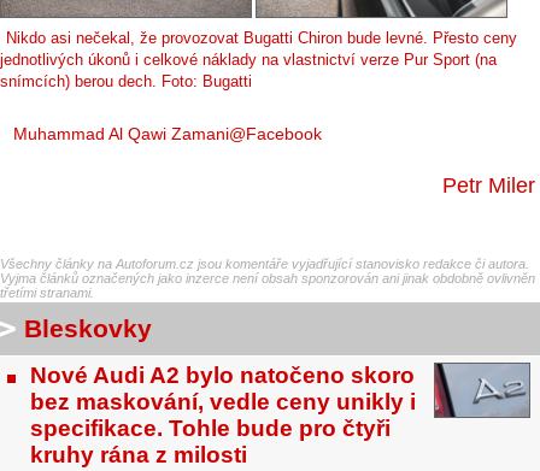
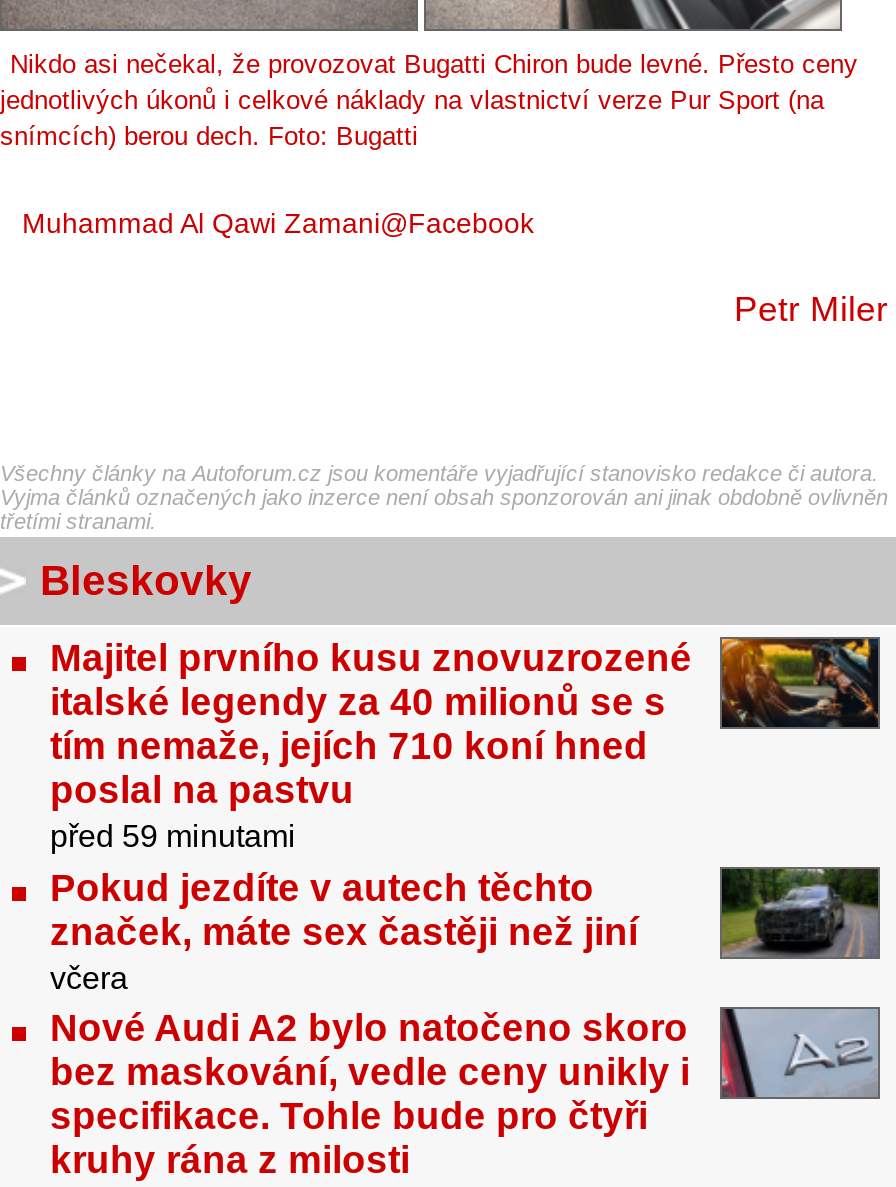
+ [image]
+ Majitel prvního kusu znovuzrozené
+ italské legendy za 40 milionů se s
+ tím nemaže, jejích 710 koní hned
+ poslal na pastvu
+ před 59 minutami
+ Pokud jezdíte v autech těchto
+ značek, máte sex častěji než jiní
+ včera

+ [image]
